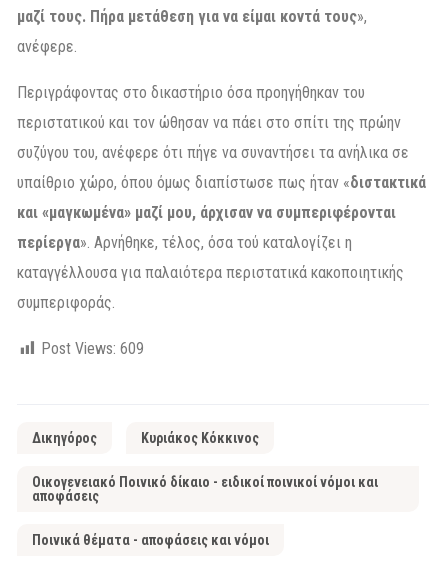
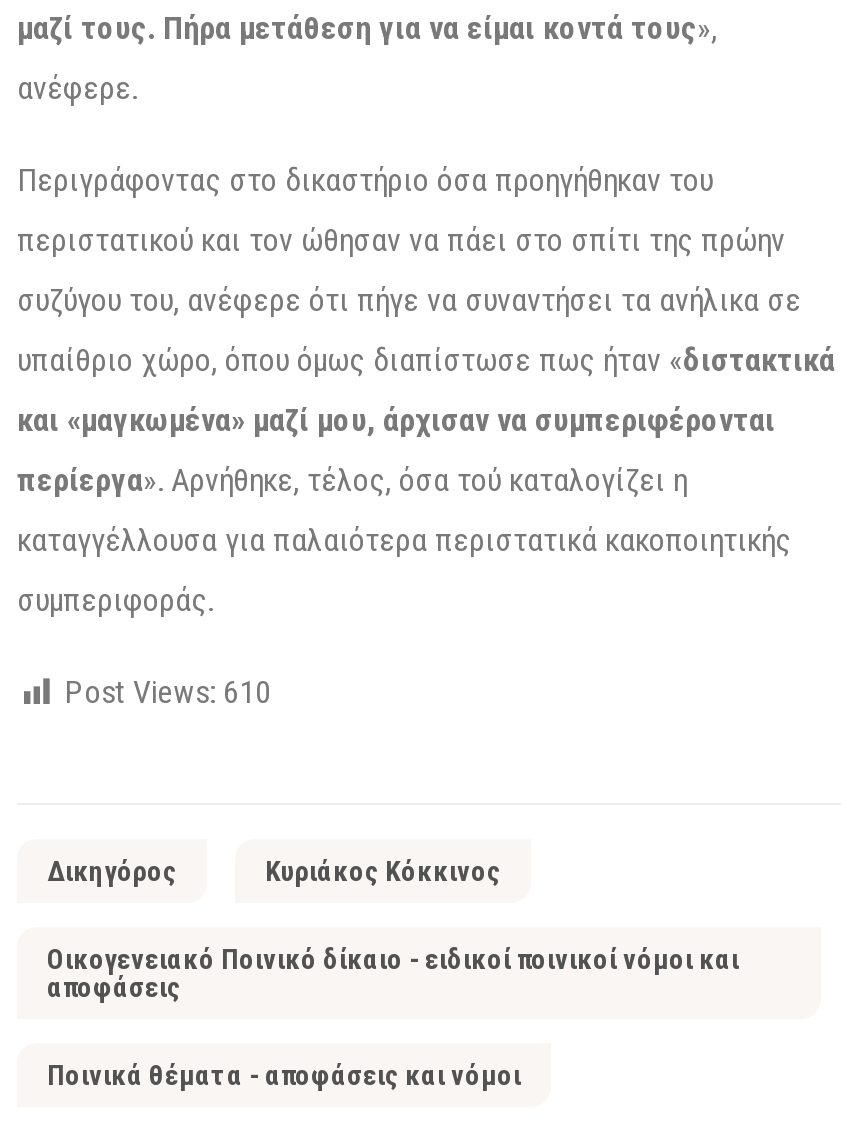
- Post Views: 609
+ Post Views: 610
